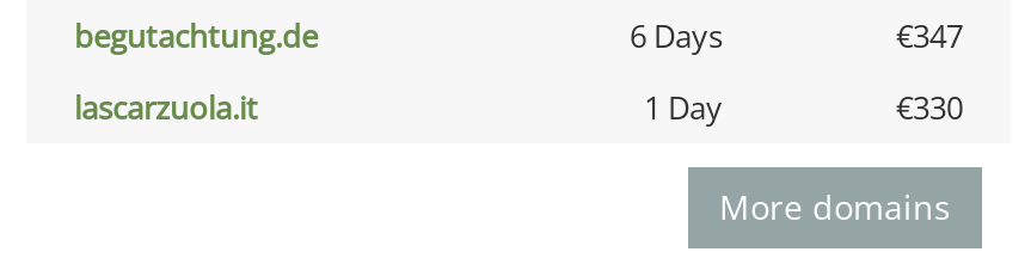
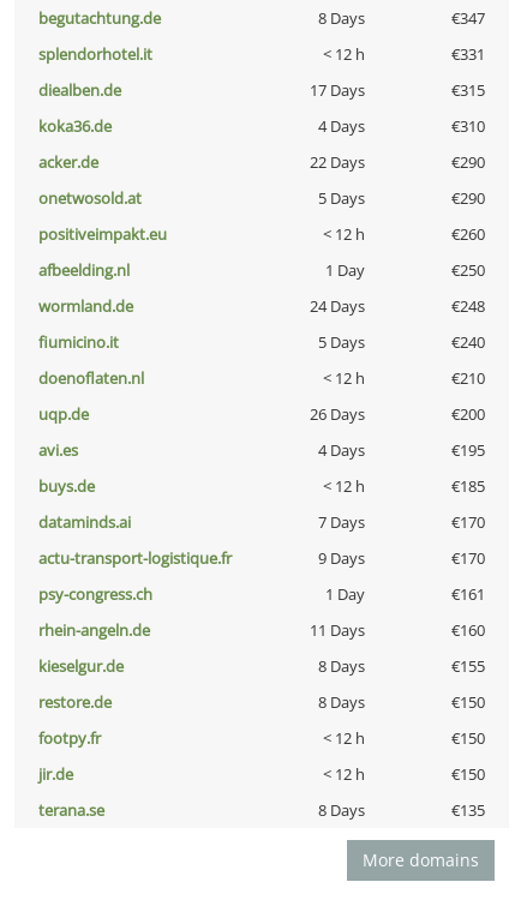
- 6 Days
+ 8 Days

- lascarzuola.it
+ splendorhotel.it
+ < 12 h
+ €331
+ diealben.de
+ 17 Days
+ €315
+ koka36.de
+ 4 Days
+ €310
+ acker.de
+ 22 Days
+ €290
+ onetwosold.at
+ 5 Days
+ €290
+ positiveimpakt.eu
+ < 12 h
+ €260
+ afbeelding.nl

- €330
+ €250
+ wormland.de
+ 24 Days
+ €248
+ fiumicino.it
+ 5 Days
+ €240
+ doenoflaten.nl
+ < 12 h
+ €210
+ uqp.de
+ 26 Days
+ €200
+ avi.es
+ 4 Days
+ €195
+ buys.de
+ < 12 h
+ €185
+ dataminds.ai
+ 7 Days
+ €170
+ actu-transport-logistique.fr
+ 9 Days
+ €170
+ psy-congress.ch
+ 1 Day
+ €161
+ rhein-angeln.de
+ 11 Days
+ €160
+ kieselgur.de
+ 8 Days
+ €155
+ restore.de
+ 8 Days
+ €150
+ footpy.fr
+ < 12 h
+ €150
+ jir.de
+ < 12 h
+ €150
+ terana.se
+ 8 Days
+ €135
